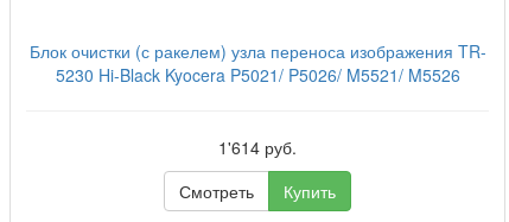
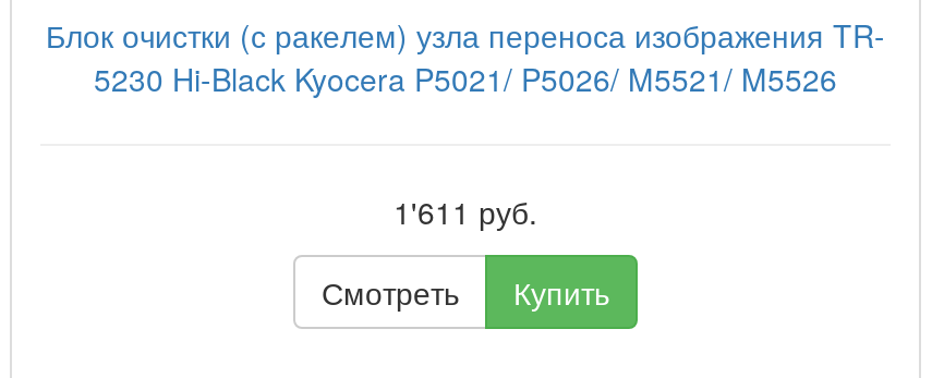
- 1'614 руб.
+ 1'611 руб.
